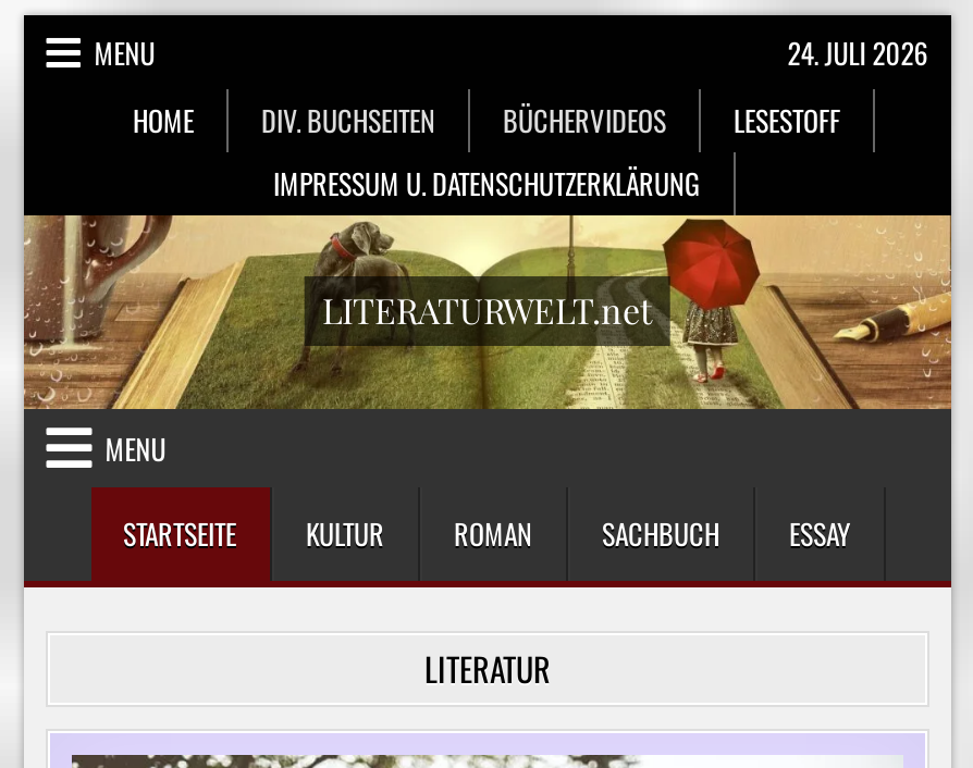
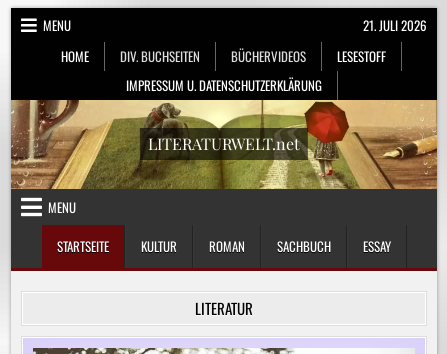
- 24. JULI 2026
+ 21. JULI 2026
